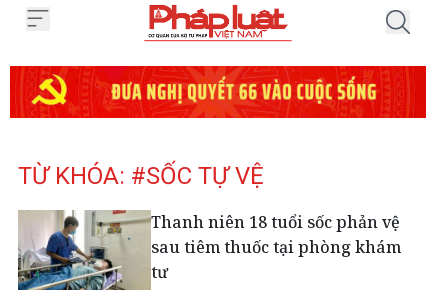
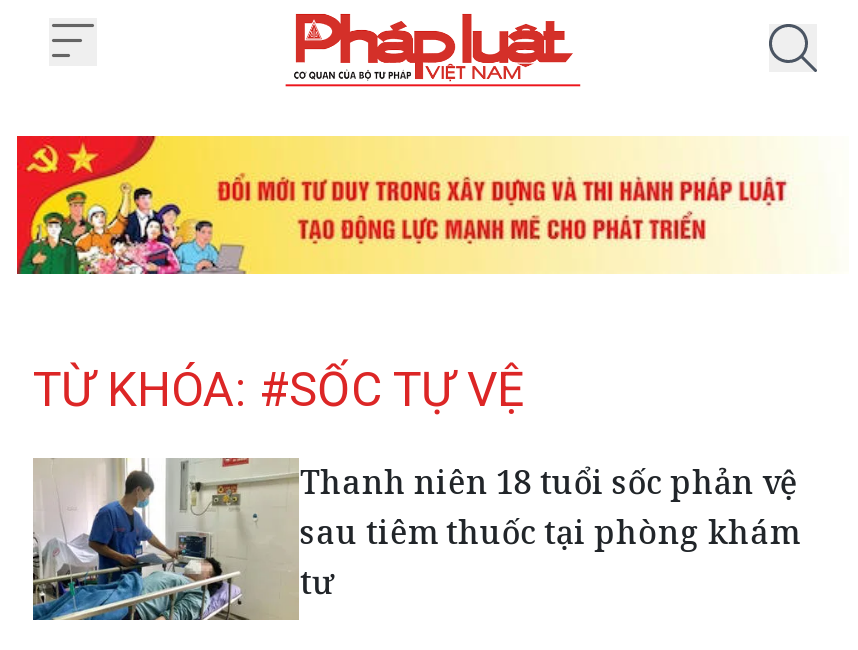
- [image]
+ [image]
